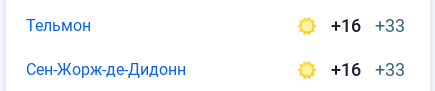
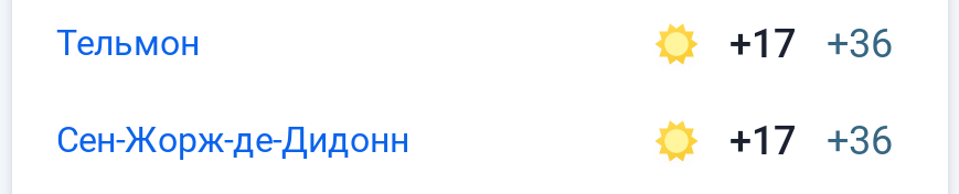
- +16
+ +17

- +33
+ +36

- +16
+ +17

- +33
+ +36
